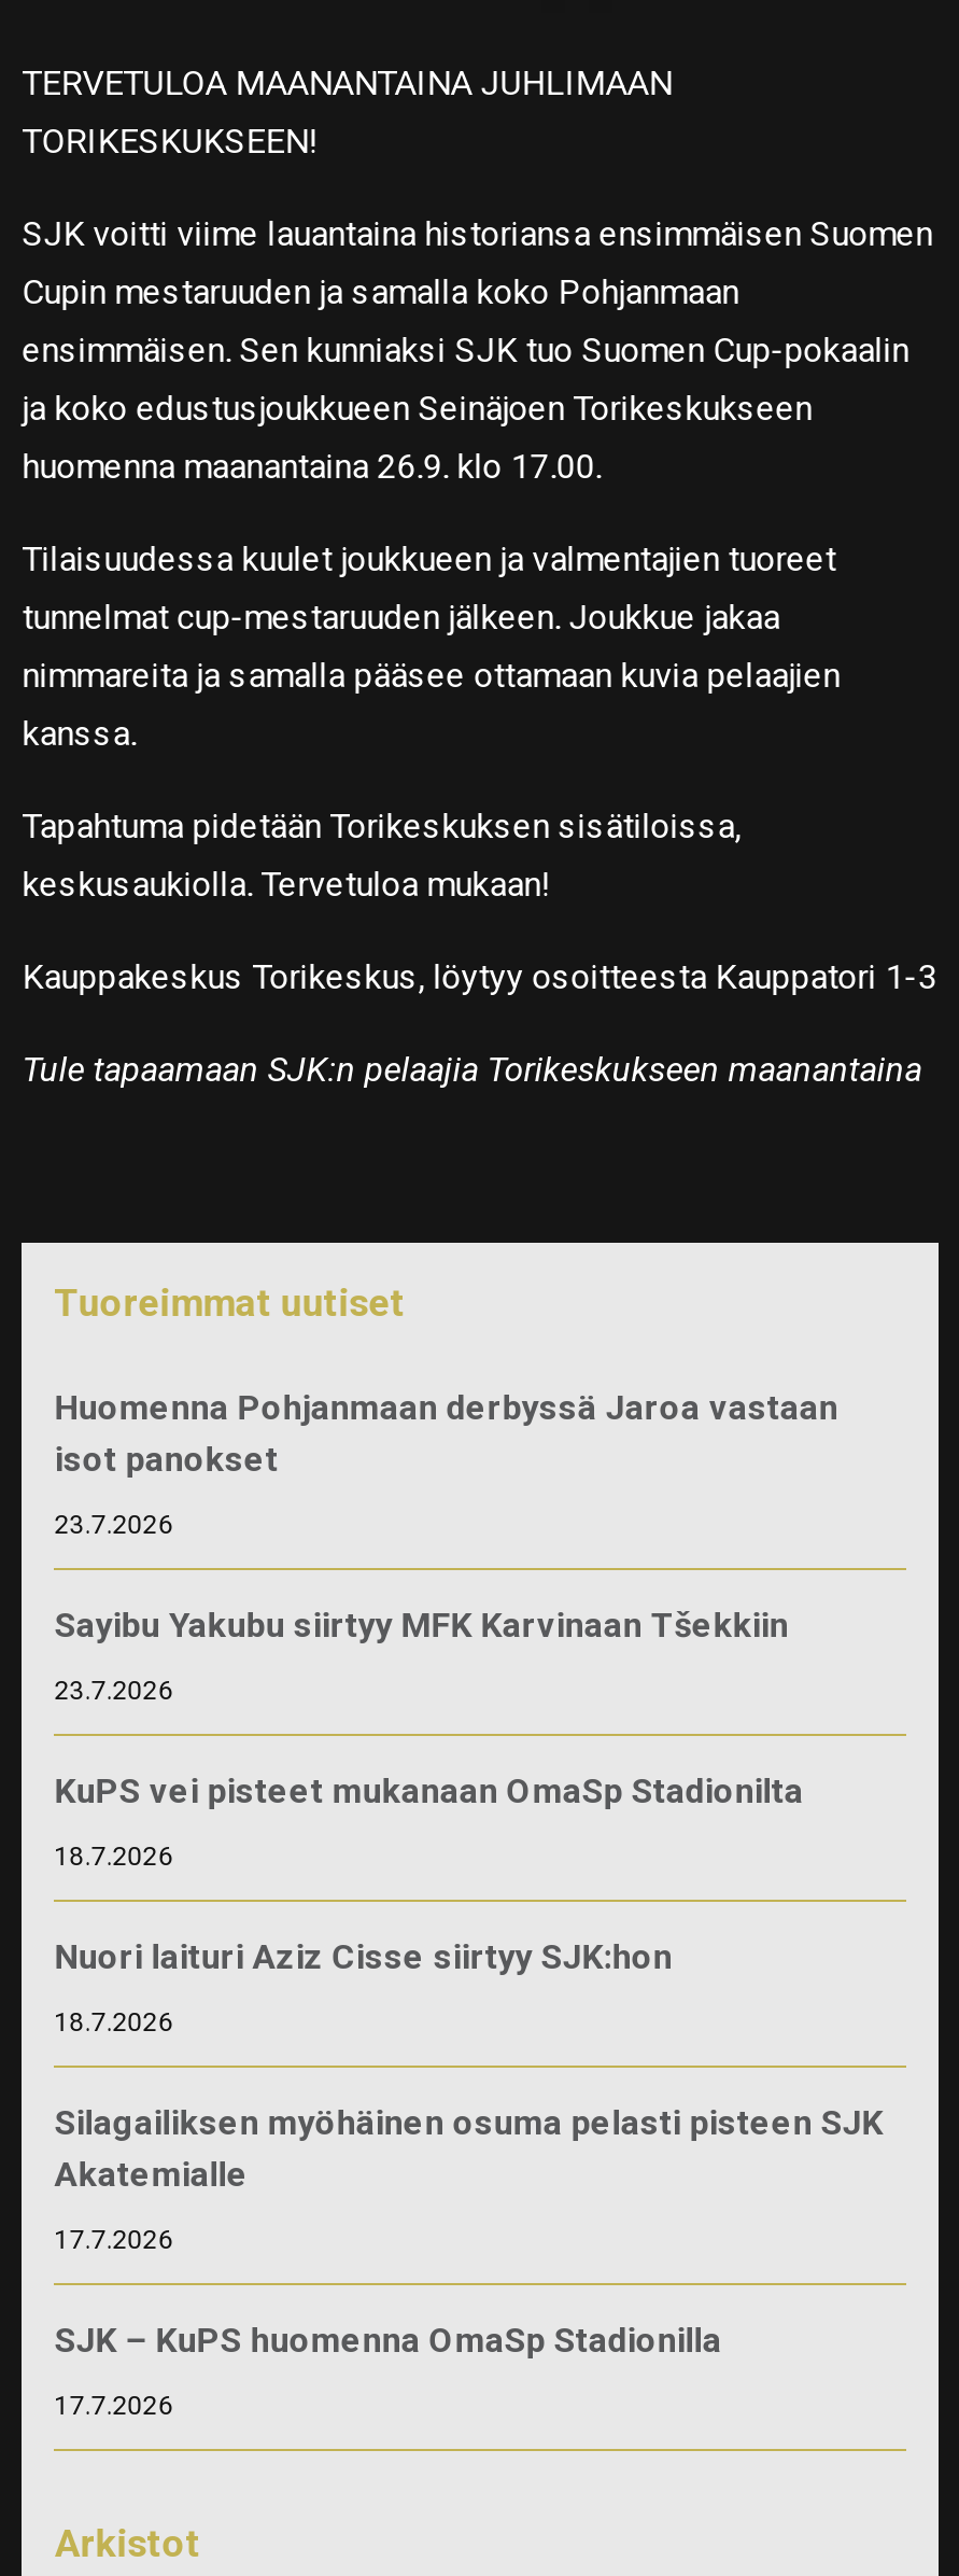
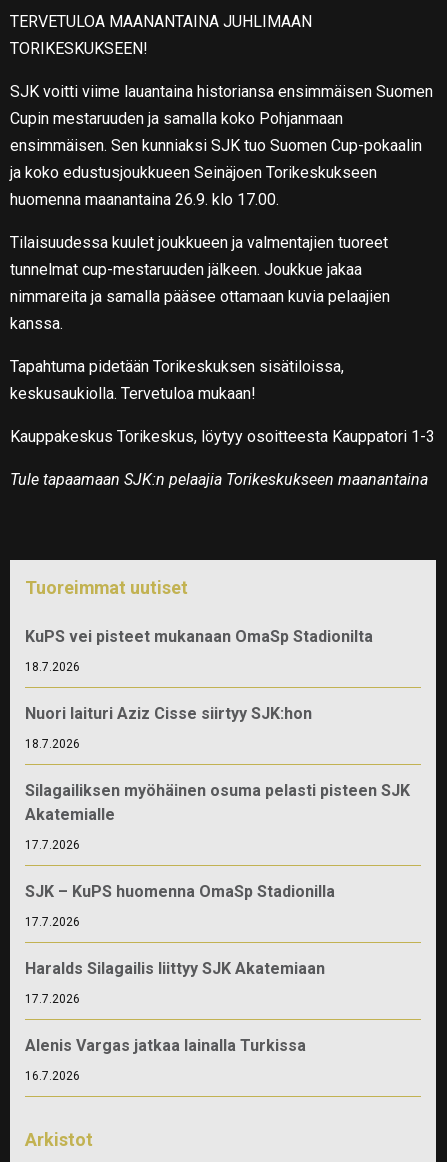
- Huomenna Pohjanmaan derbyssä Jaroa vastaan
- isot panokset
- 23.7.2026
- Sayibu Yakubu siirtyy MFK Karvinaan Tšekkiin
- 23.7.2026

moved up: KuPS vei pisteet mukanaan OmaSp Stadionilta | 18.7.2026 | Nuori laituri Aziz Cisse siirtyy SJK:hon | ... | SJK – KuPS huomenna OmaSp Stadionilla | 17.7.2026

+ Haralds Silagailis liittyy SJK Akatemiaan
+ 17.7.2026
+ Alenis Vargas jatkaa lainalla Turkissa
+ 16.7.2026
